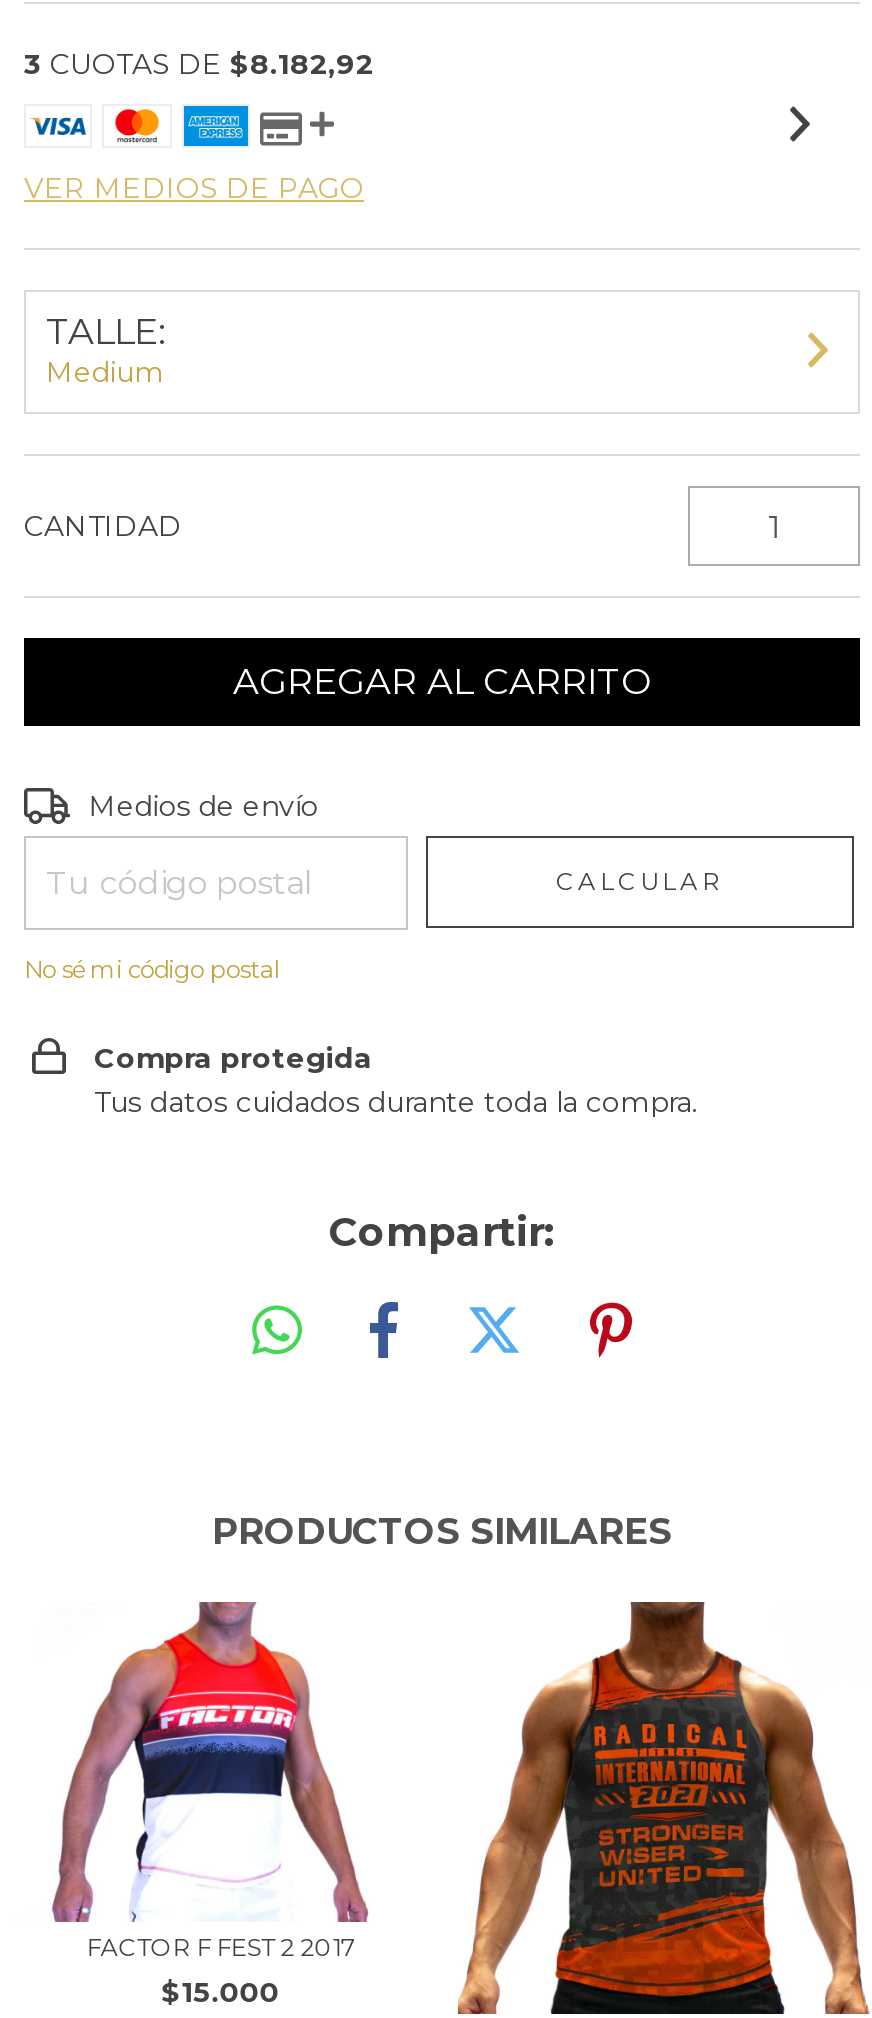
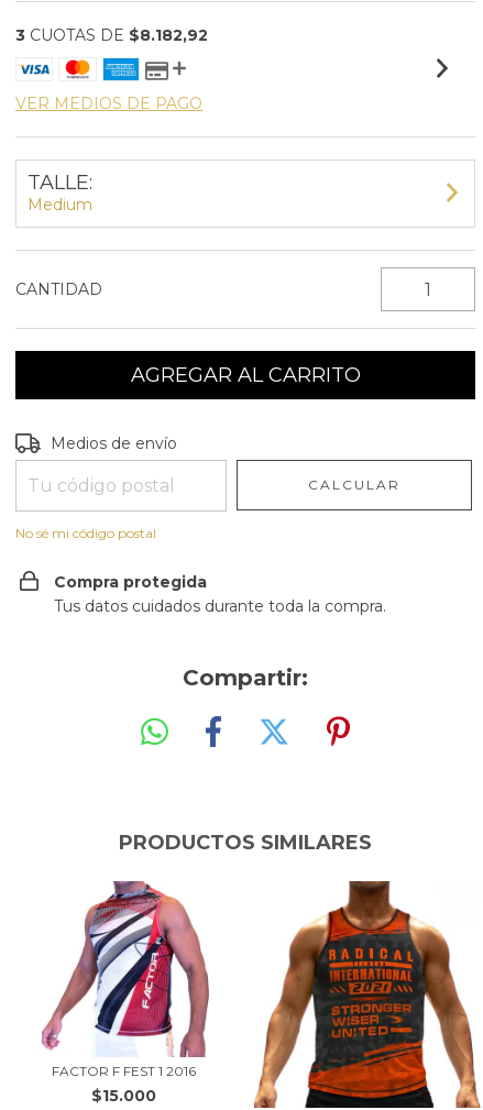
- [image]
- FACTOR F FEST 2 2017
+ [image]
+ FACTOR F FEST 1 2016
